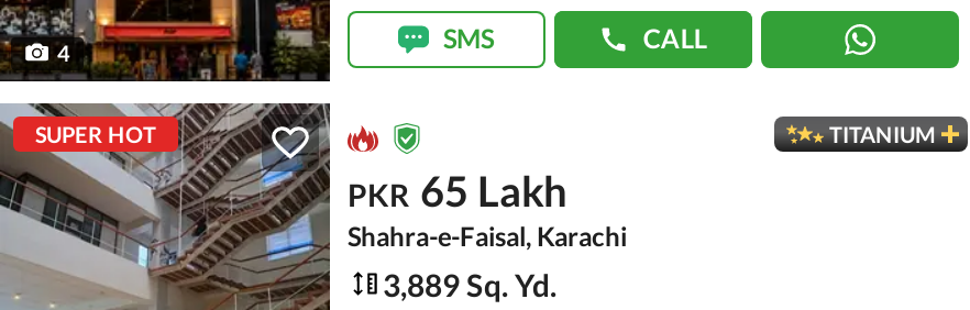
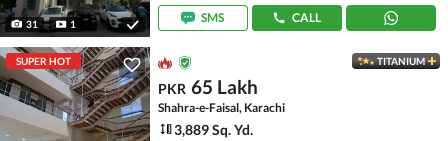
- 4
+ 31
+ 1
